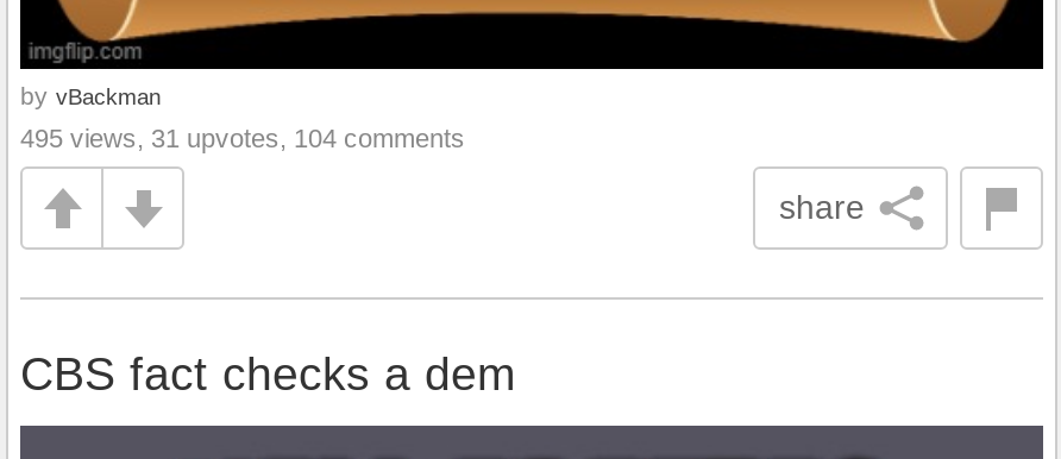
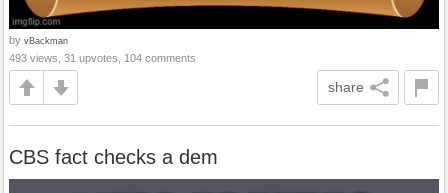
- 495 views, 31 upvotes, 104 comments
+ 493 views, 31 upvotes, 104 comments
